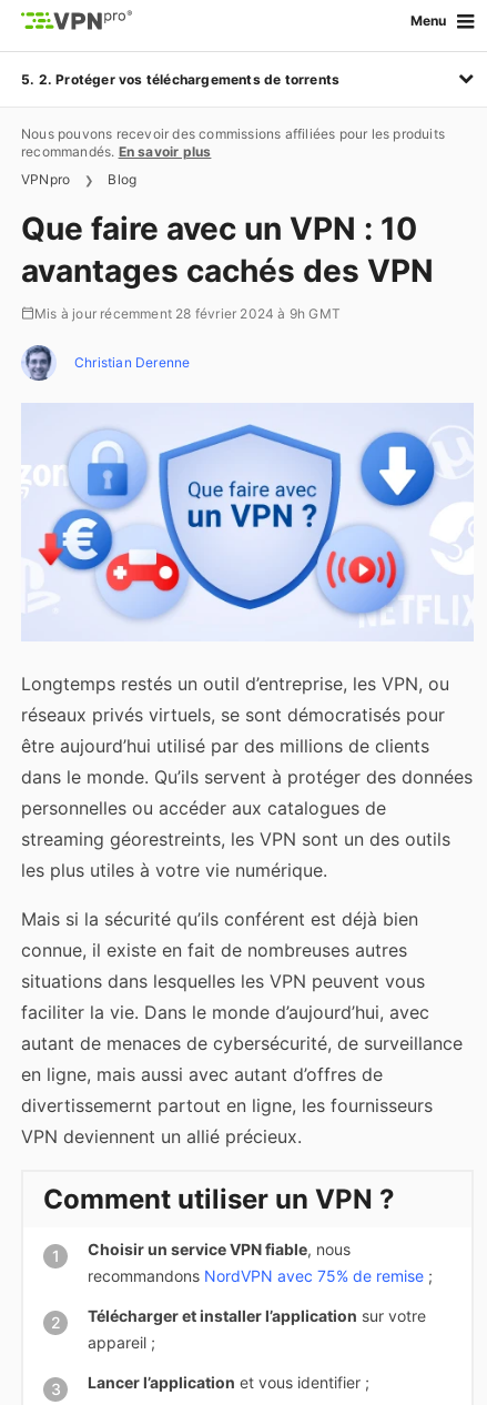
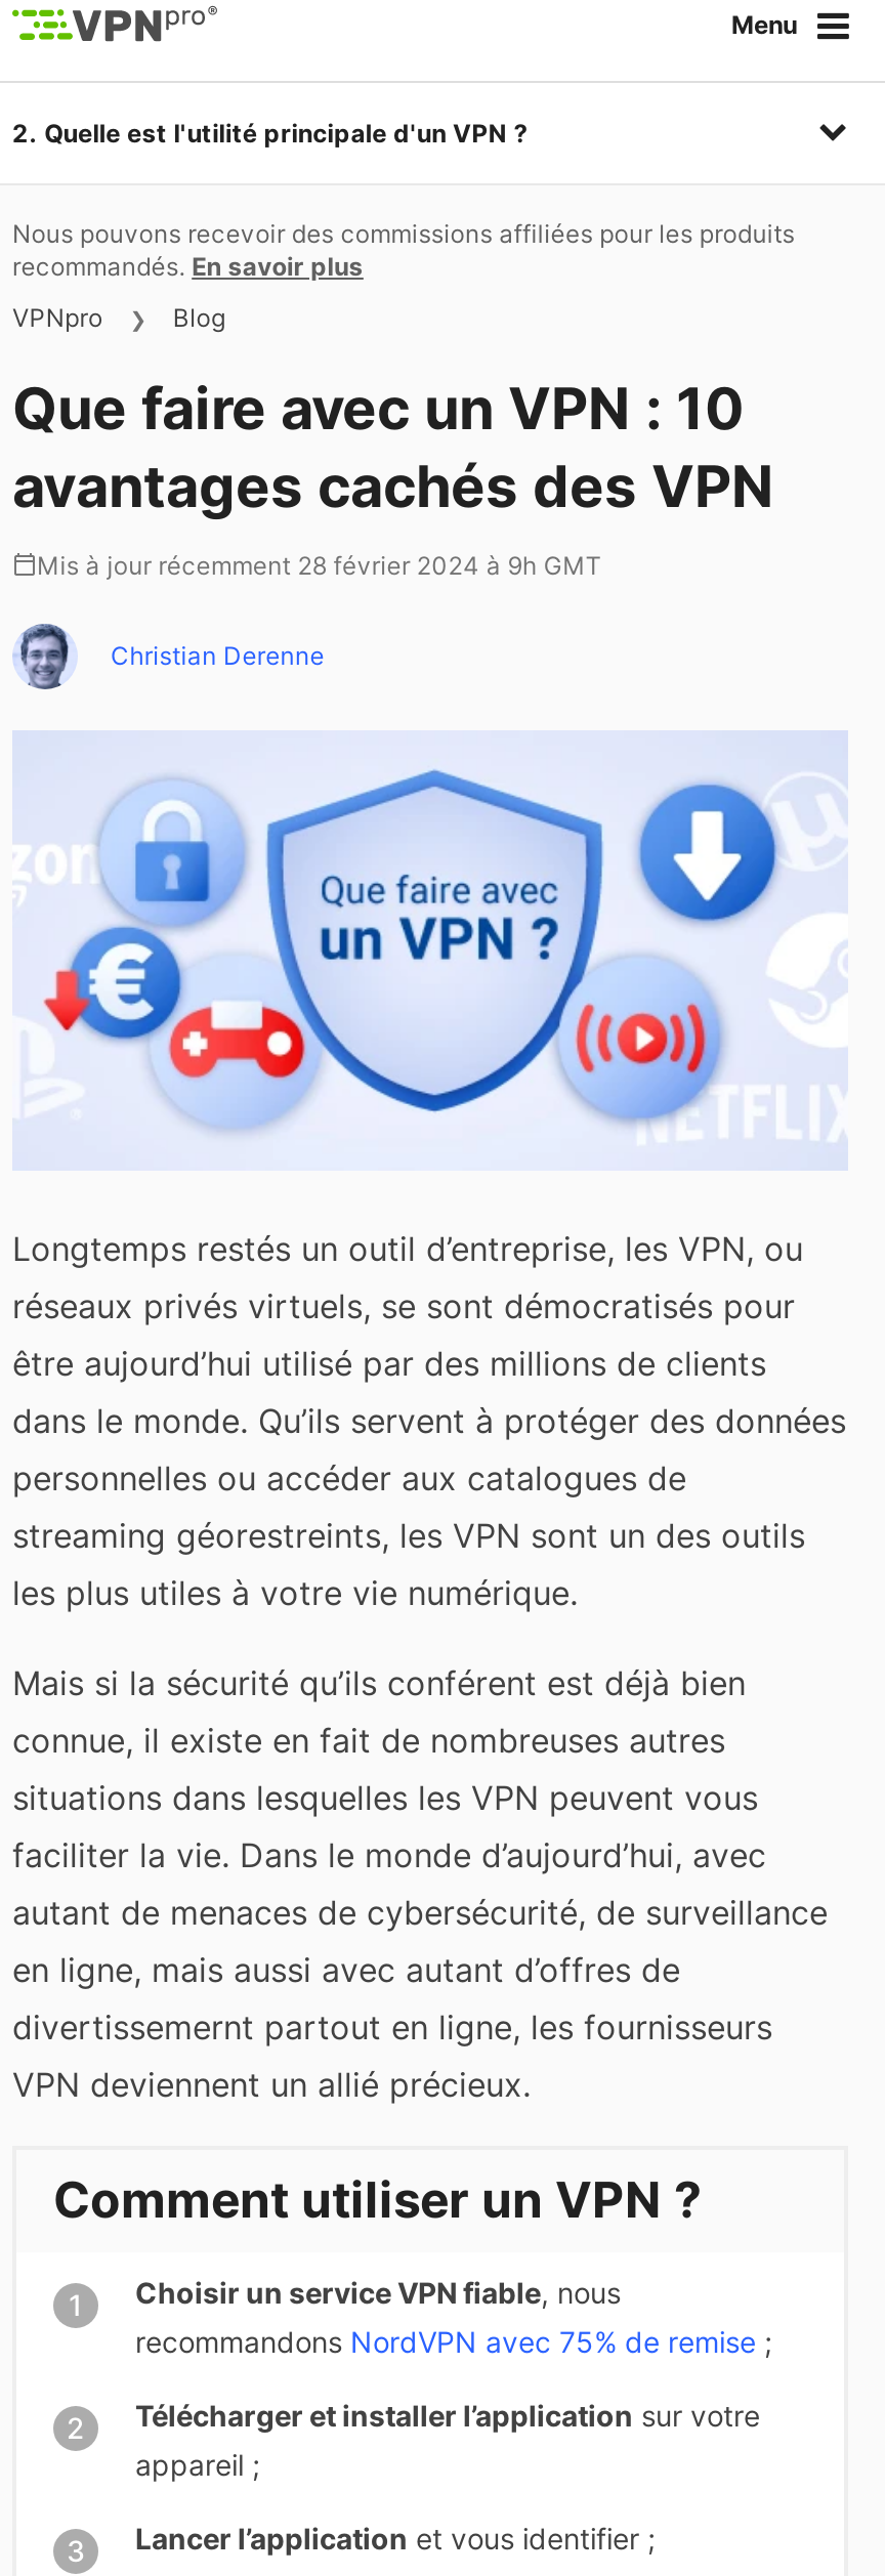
- 5. 2. Protéger vos téléchargements de torrents
+ 2. Quelle est l'utilité principale d'un VPN ?
